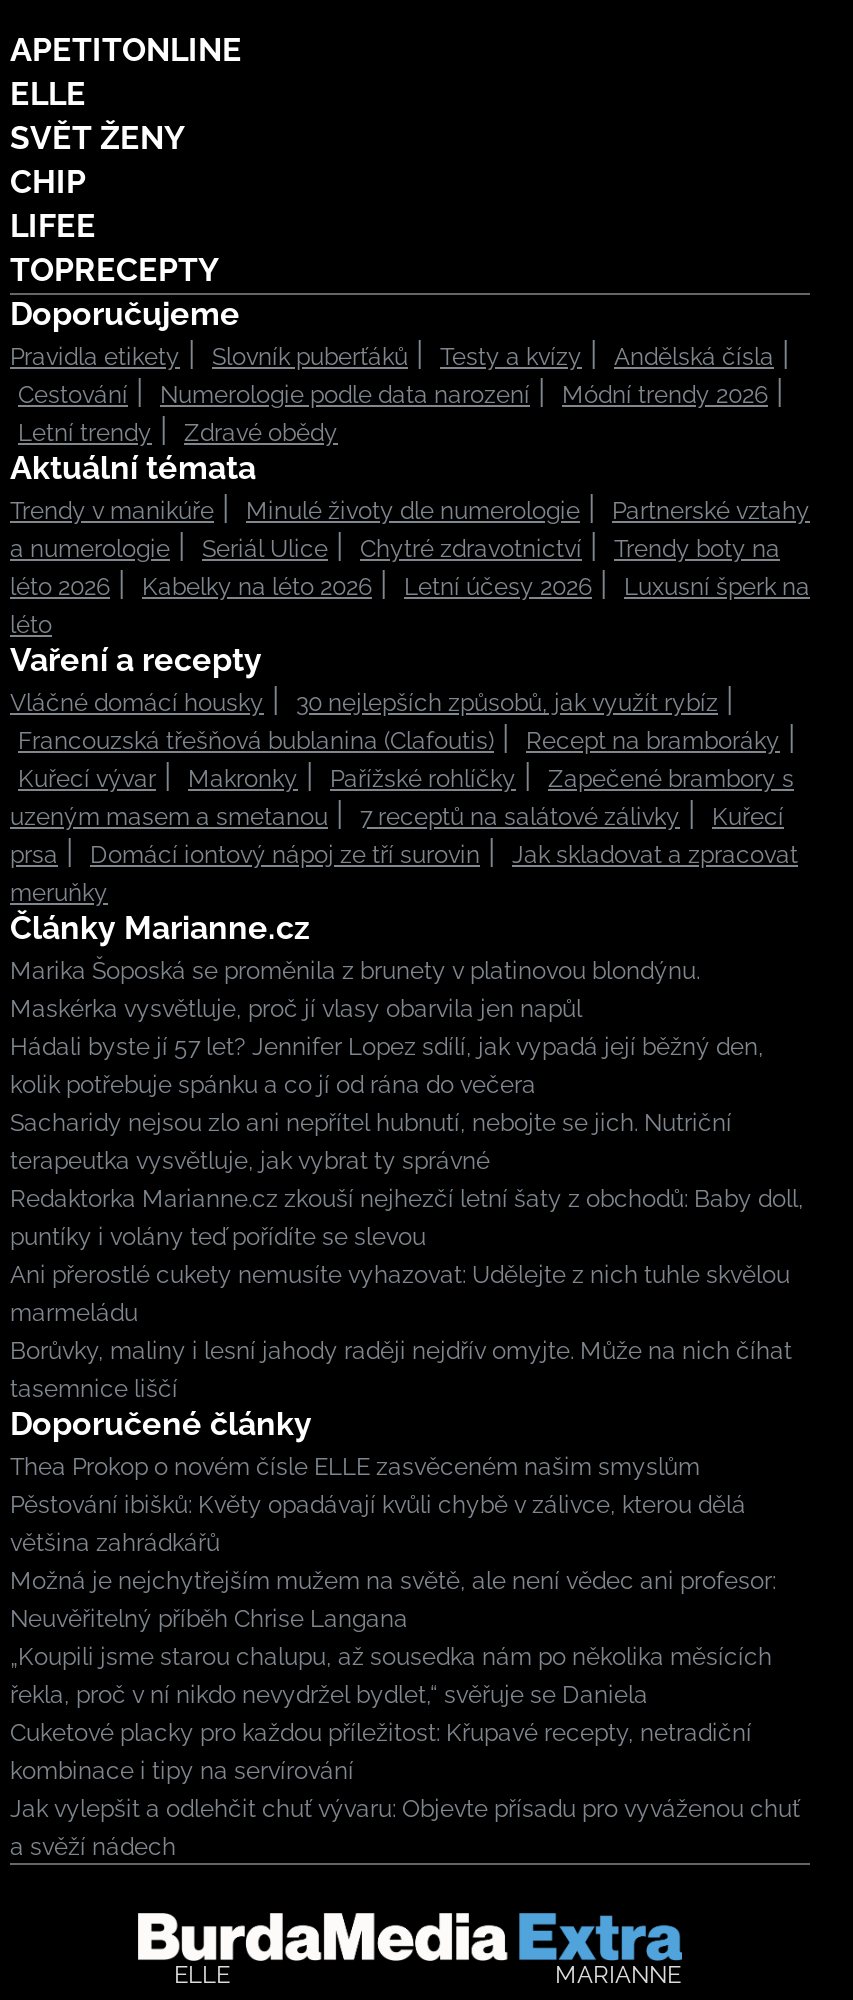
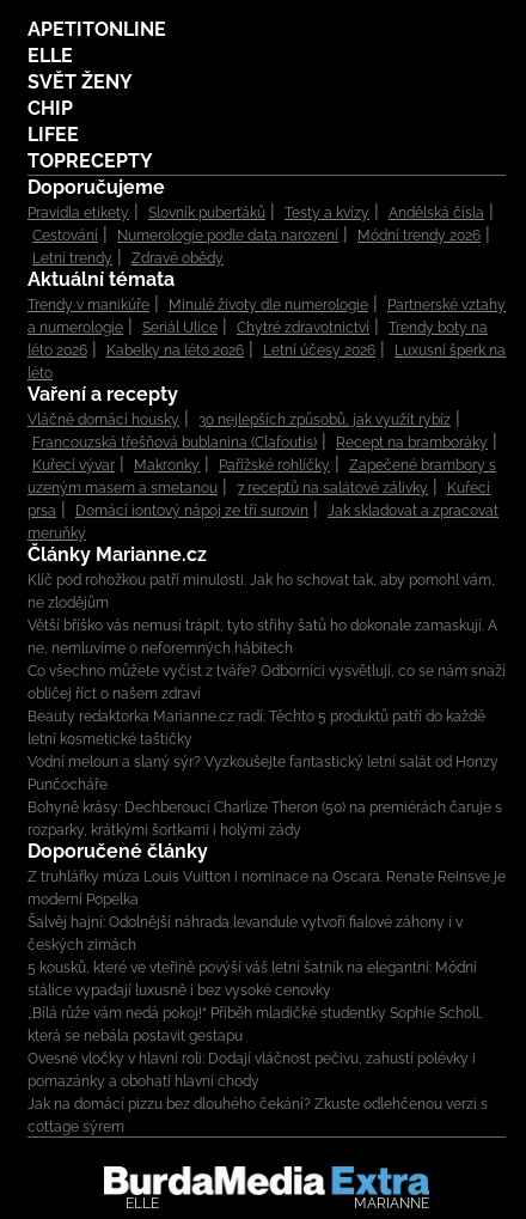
- Marika Šoposká se proměnila z brunety v platinovou blondýnu.
- Maskérka vysvětluje, proč jí vlasy obarvila jen napůl
- Hádali byste jí 57 let? Jennifer Lopez sdílí, jak vypadá její běžný den,
- kolik potřebuje spánku a co jí od rána do večera
- Sacharidy nejsou zlo ani nepřítel hubnutí, nebojte se jich. Nutriční
- terapeutka vysvětluje, jak vybrat ty správné
- Redaktorka Marianne.cz zkouší nejhezčí letní šaty z obchodů: Baby doll,
- puntíky i volány teď pořídíte se slevou
- Ani přerostlé cukety nemusíte vyhazovat: Udělejte z nich tuhle skvělou
- marmeládu
- Borůvky, maliny i lesní jahody raději nejdřív omyjte. Může na nich číhat
- tasemnice liščí
+ Klíč pod rohožkou patří minulosti. Jak ho schovat tak, aby pomohl vám,
+ ne zlodějům
+ Větší bříško vás nemusí trápit, tyto střihy šatů ho dokonale zamaskují. A
+ ne, nemluvíme o neforemných hábitech
+ Co všechno můžete vyčíst z tváře? Odborníci vysvětlují, co se nám snaží
+ obličej říct o našem zdraví
+ Beauty redaktorka Marianne.cz radí: Těchto 5 produktů patří do každé
+ letní kosmetické taštičky
+ Vodní meloun a slaný sýr? Vyzkoušejte fantastický letní salát od Honzy
+ Punčocháře
+ Bohyně krásy: Dechberoucí Charlize Theron (50) na premiérách čaruje s
+ rozparky, krátkými šortkami i holými zády

- Thea Prokop o novém čísle ELLE zasvěceném našim smyslům
- Pěstování ibišků: Květy opadávají kvůli chybě v zálivce, kterou dělá
- většina zahrádkářů
- Možná je nejchytřejším mužem na světě, ale není vědec ani profesor:
- Neuvěřitelný příběh Chrise Langana
- „Koupili jsme starou chalupu, až sousedka nám po několika měsících
- řekla, proč v ní nikdo nevydržel bydlet,“ svěřuje se Daniela
- Cuketové placky pro každou příležitost: Křupavé recepty, netradiční
- kombinace i tipy na servírování
- Jak vylepšit a odlehčit chuť vývaru: Objevte přísadu pro vyváženou chuť
- a svěží nádech
+ Z truhlářky múza Louis Vuitton i nominace na Oscara. Renate Reinsve je
+ moderní Popelka
+ Šalvěj hajní: Odolnější náhrada levandule vytvoří fialové záhony i v
+ českých zimách
+ 5 kousků, které ve vteřině povýší váš letní šatník na elegantní: Módní
+ stálice vypadají luxusně i bez vysoké cenovky
+ „Bílá růže vám nedá pokoj!“ Příběh mladičké studentky Sophie Scholl,
+ která se nebála postavit gestapu
+ Ovesné vločky v hlavní roli: Dodají vláčnost pečivu, zahustí polévky i
+ pomazánky a obohatí hlavní chody
+ Jak na domácí pizzu bez dlouhého čekání? Zkuste odlehčenou verzi s
+ cottage sýrem
